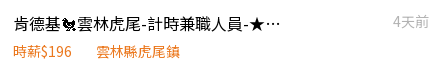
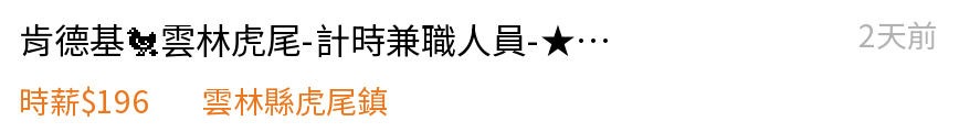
- 4天前
+ 2天前
